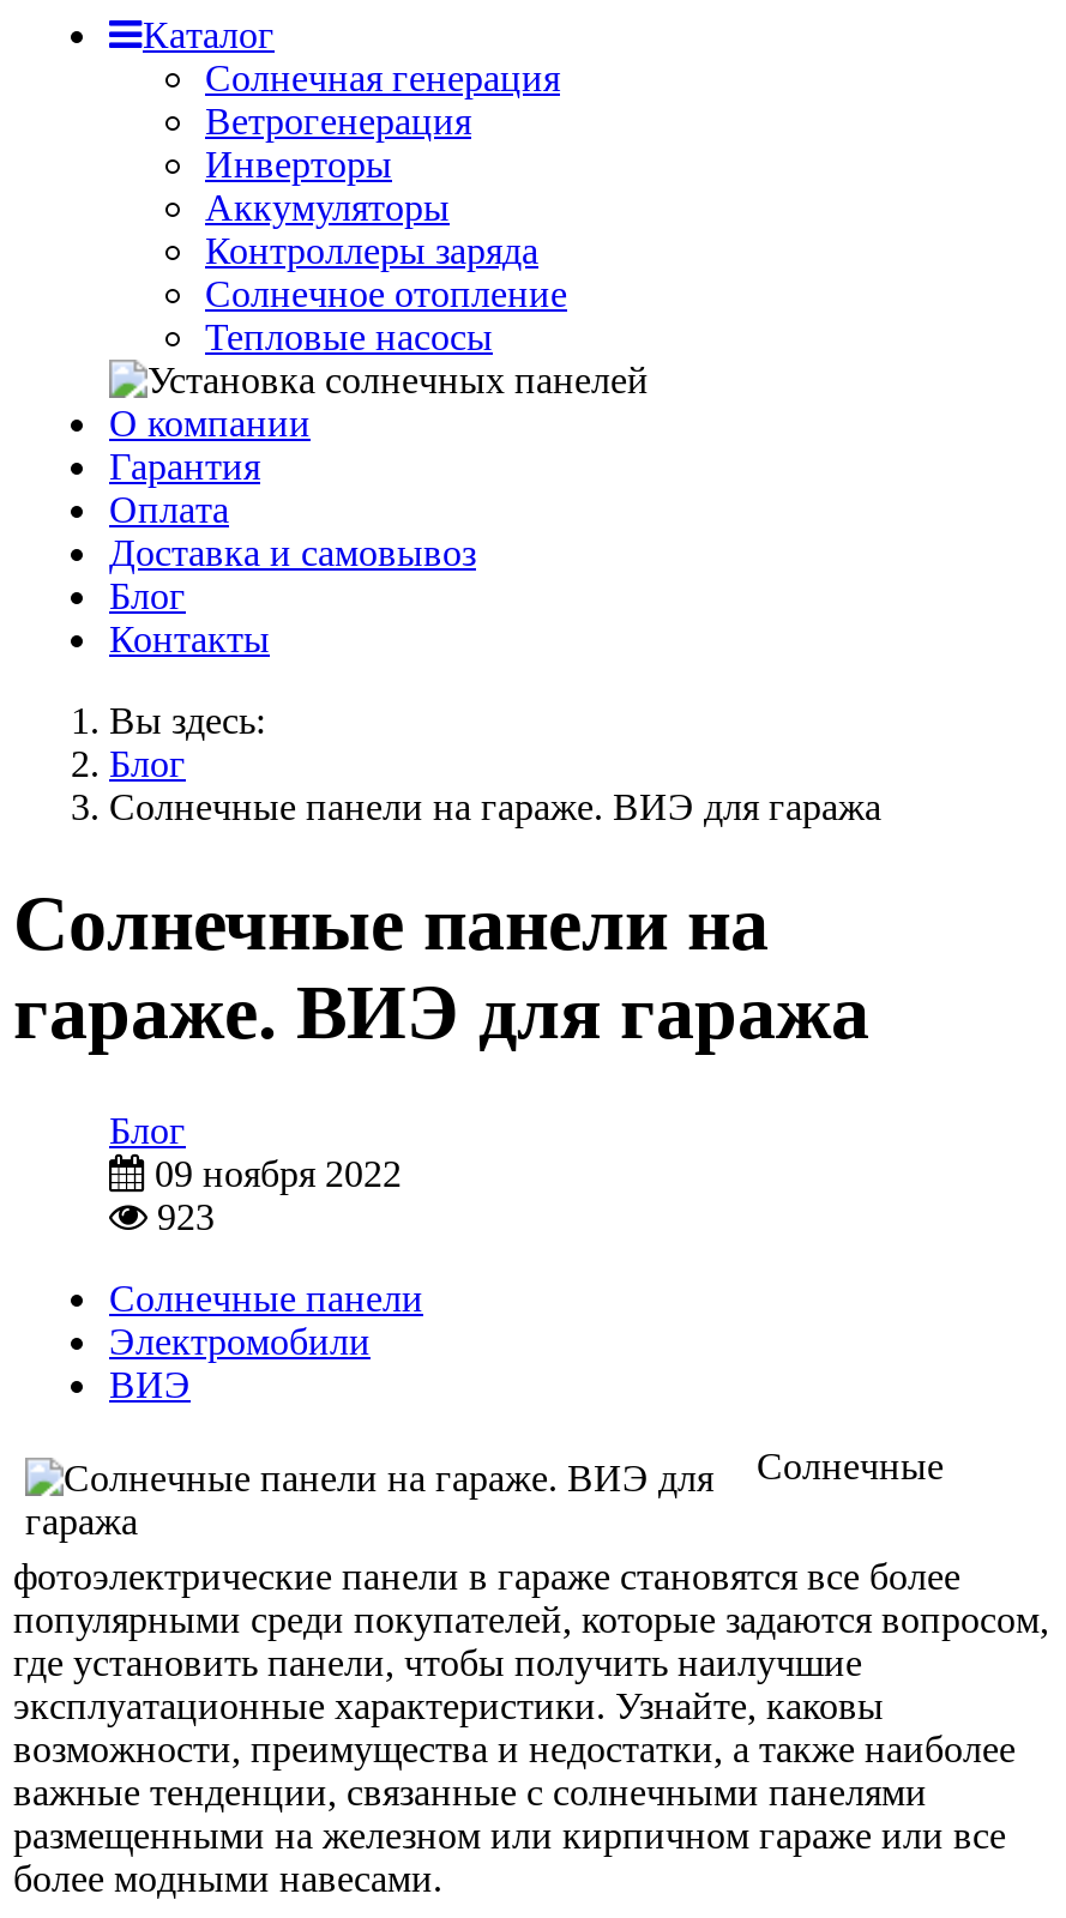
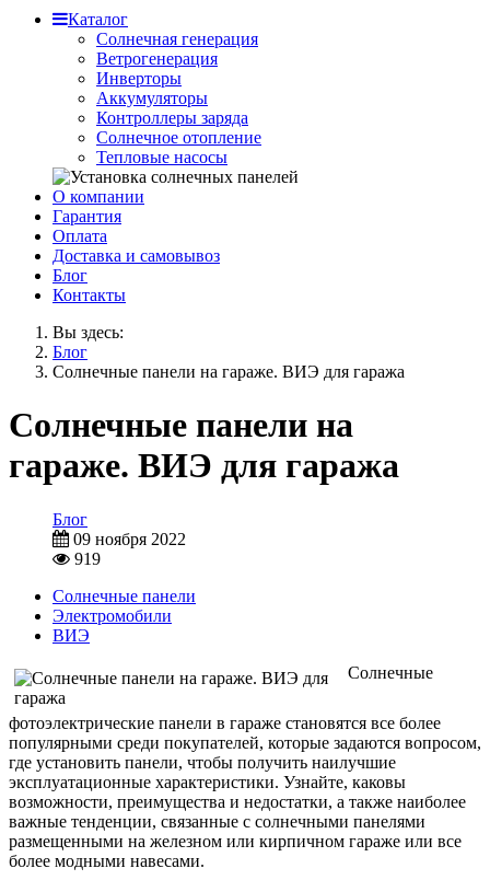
- 923
+ 919
